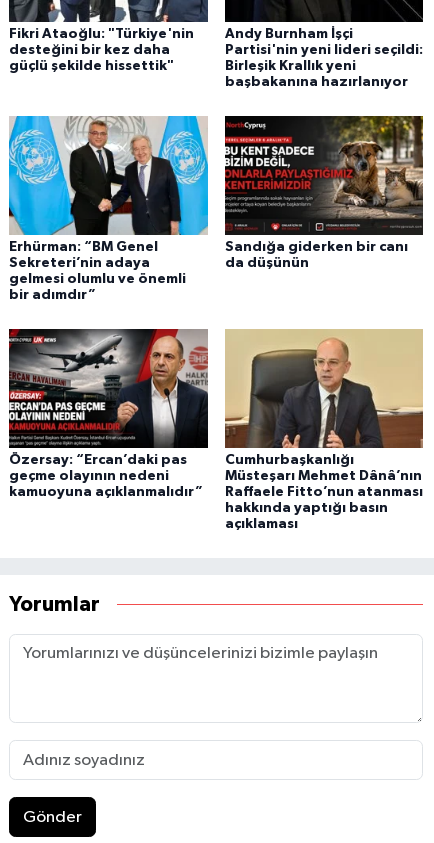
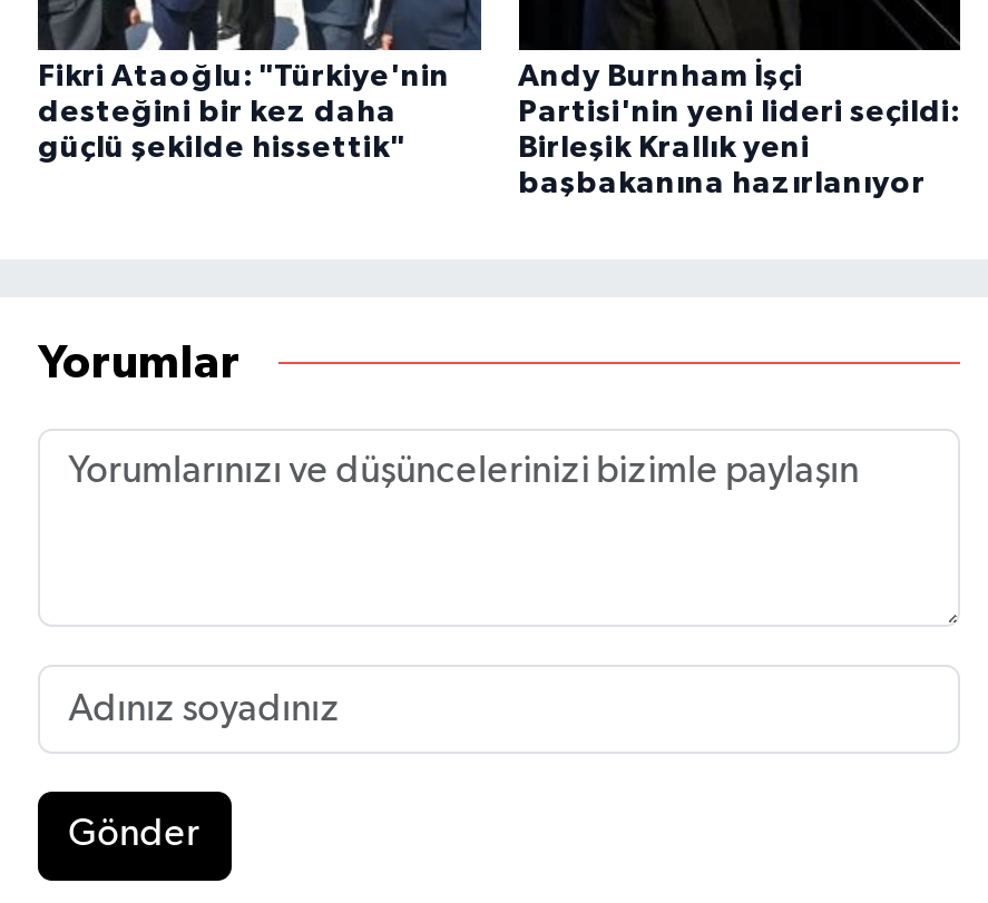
- [image]
- Erhürman: “BM Genel
- Sekreteri’nin adaya
- gelmesi olumlu ve önemli
- bir adımdır”

- [image]
- Sandığa giderken bir canı
- da düşünün

- [image]
- Özersay: “Ercan’daki pas
- geçme olayının nedeni
- kamuoyuna açıklanmalıdır”

- [image]
- Cumhurbaşkanlığı
- Müsteşarı Mehmet Dânâ’nın
- Raffaele Fitto’nun atanması
- hakkında yaptığı basın
- açıklaması
